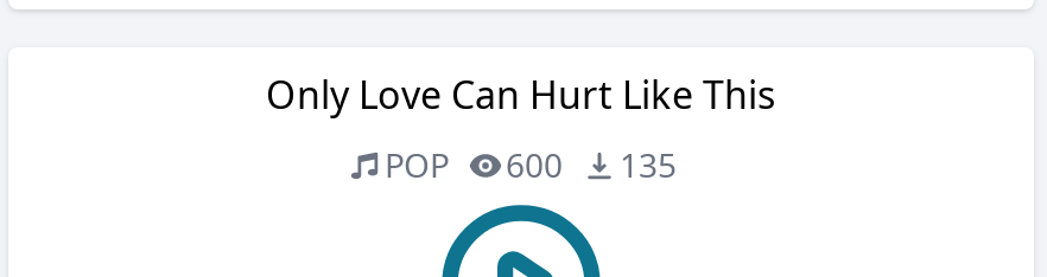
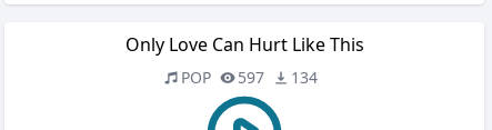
- 600
+ 597

- 135
+ 134
